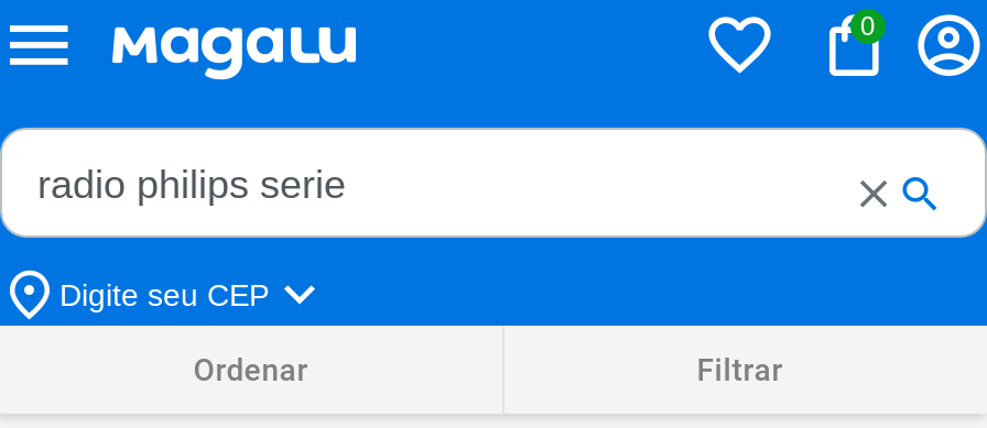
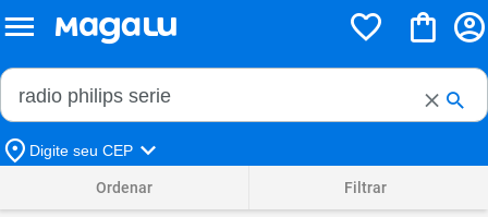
- 0
